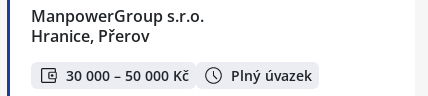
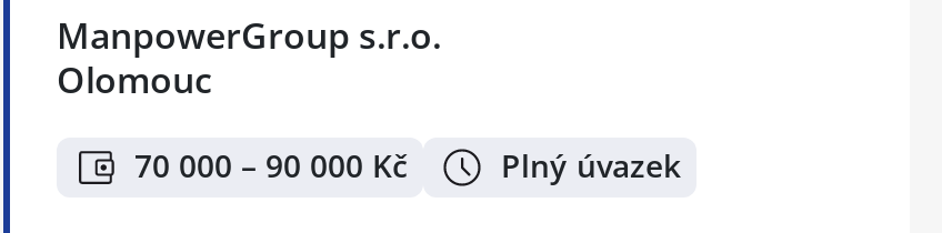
- Hranice, Přerov
+ Olomouc

- 30 000 – 50 000 Kč
+ 70 000 – 90 000 Kč
